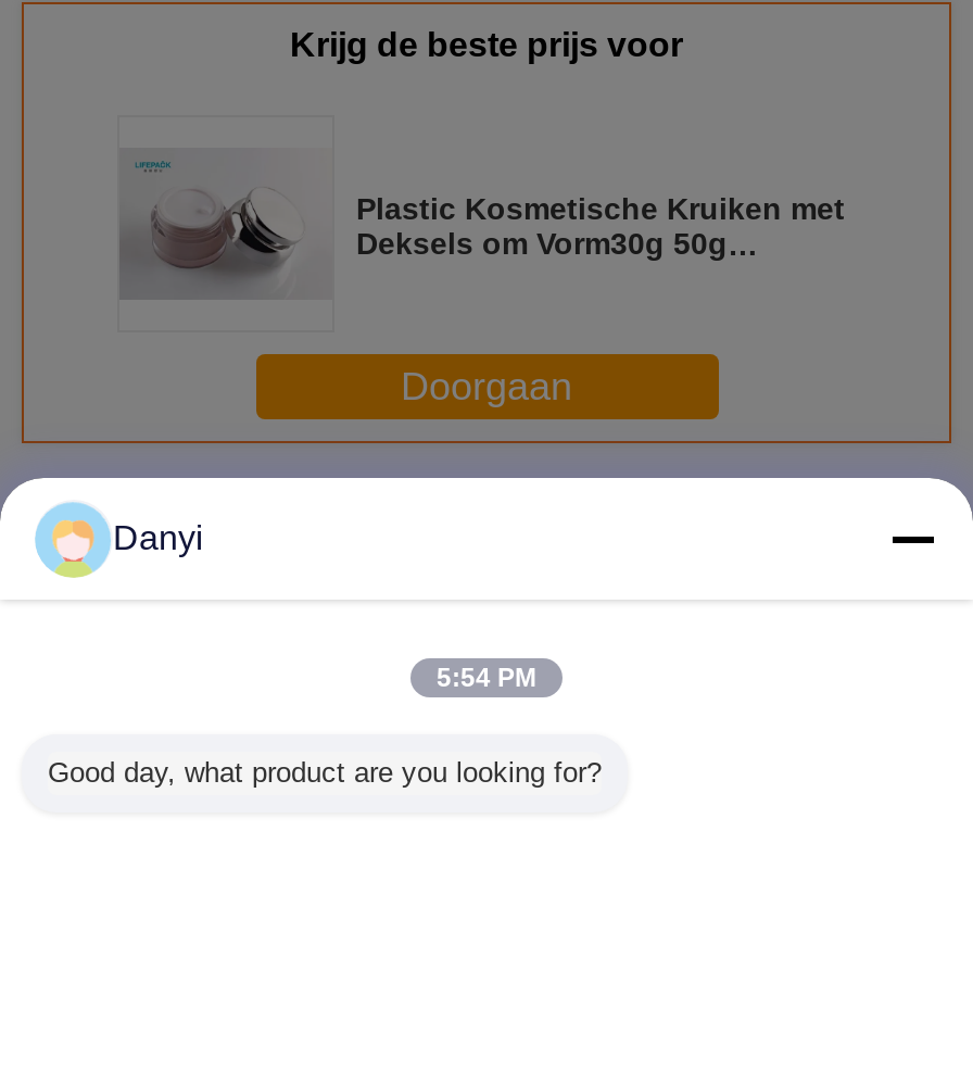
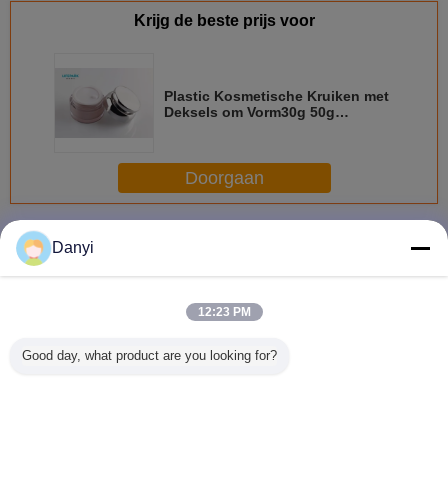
- 5:54 PM
+ 12:23 PM
